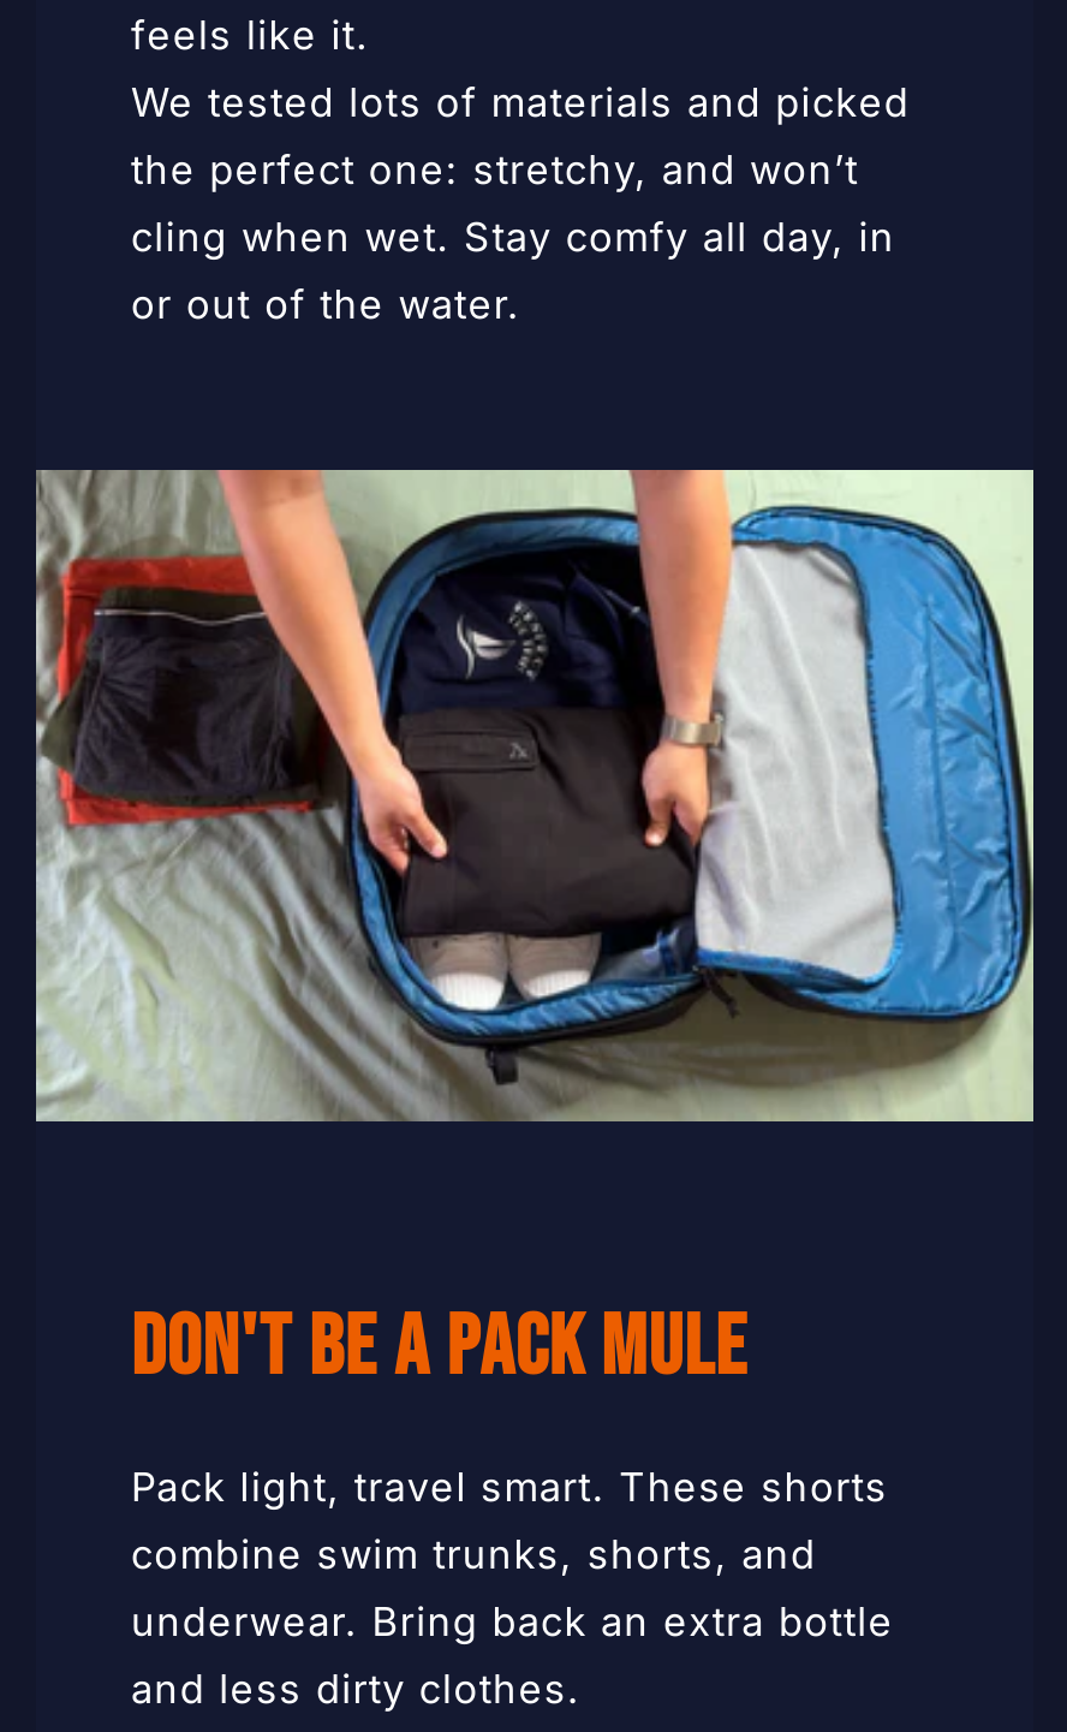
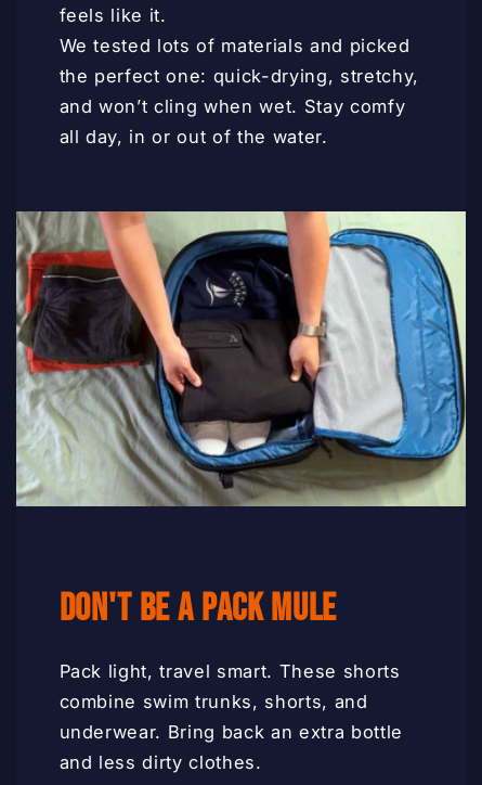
- the perfect one: stretchy, and won’t
- cling when wet. Stay comfy all day, in
- or out of the water.
+ the perfect one: quick-drying, stretchy,
+ and won’t cling when wet. Stay comfy
+ all day, in or out of the water.
